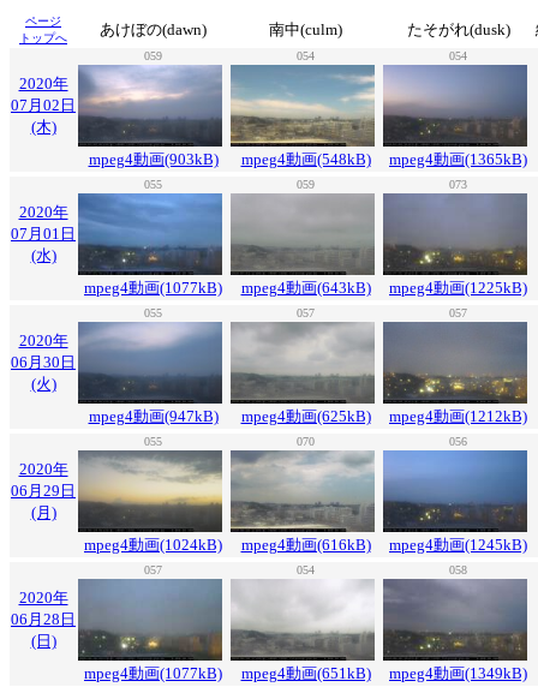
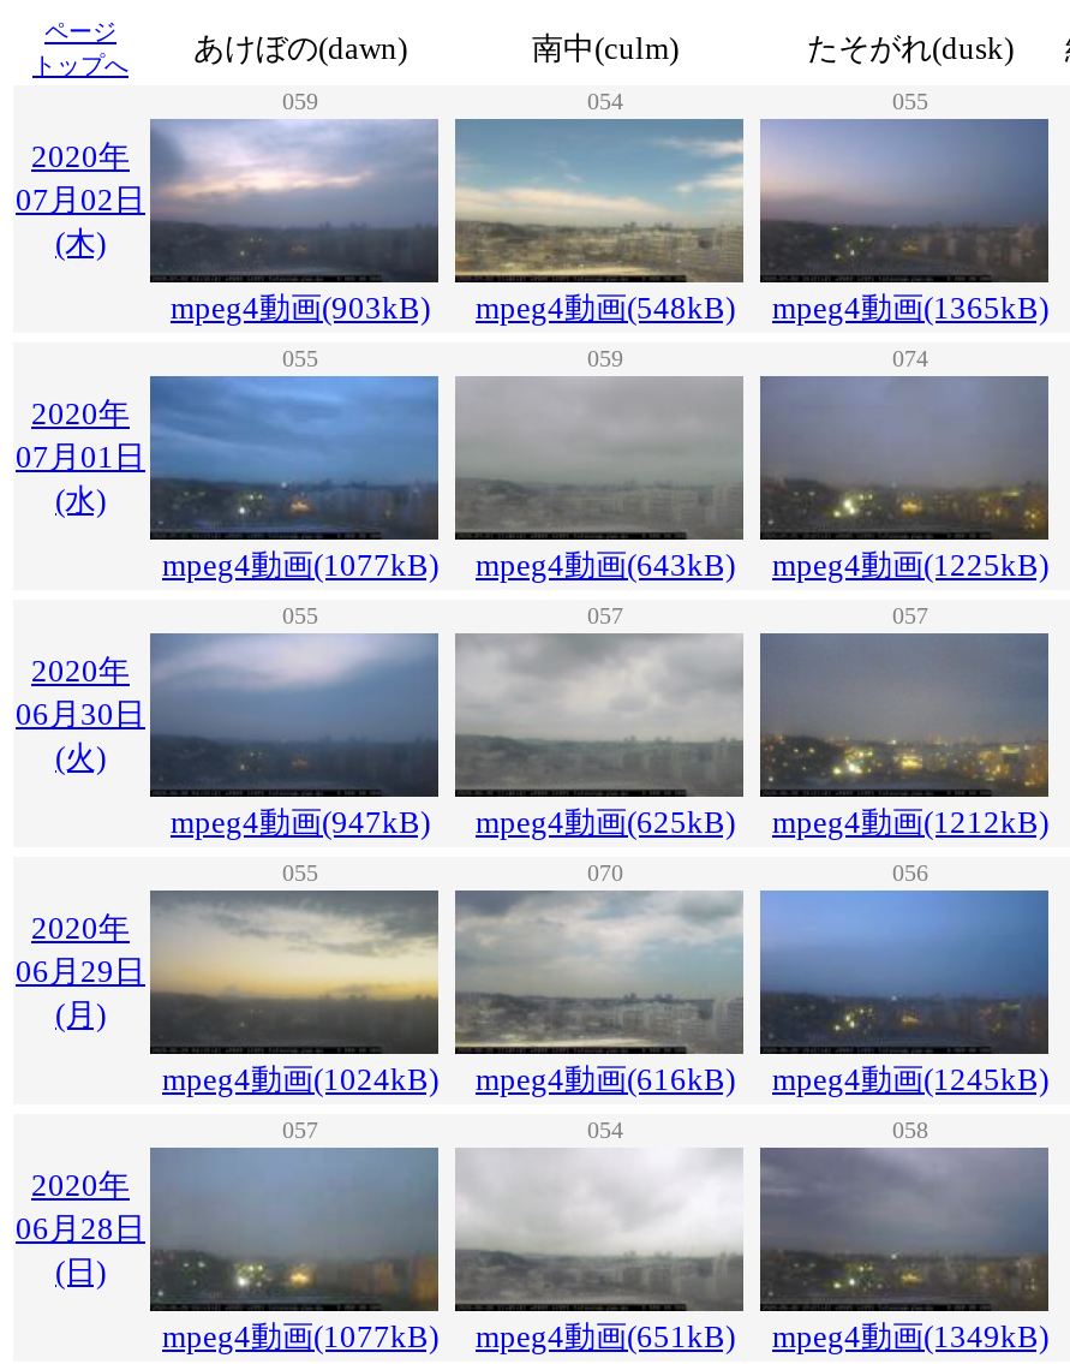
- 054
+ 055

- 073
+ 074
